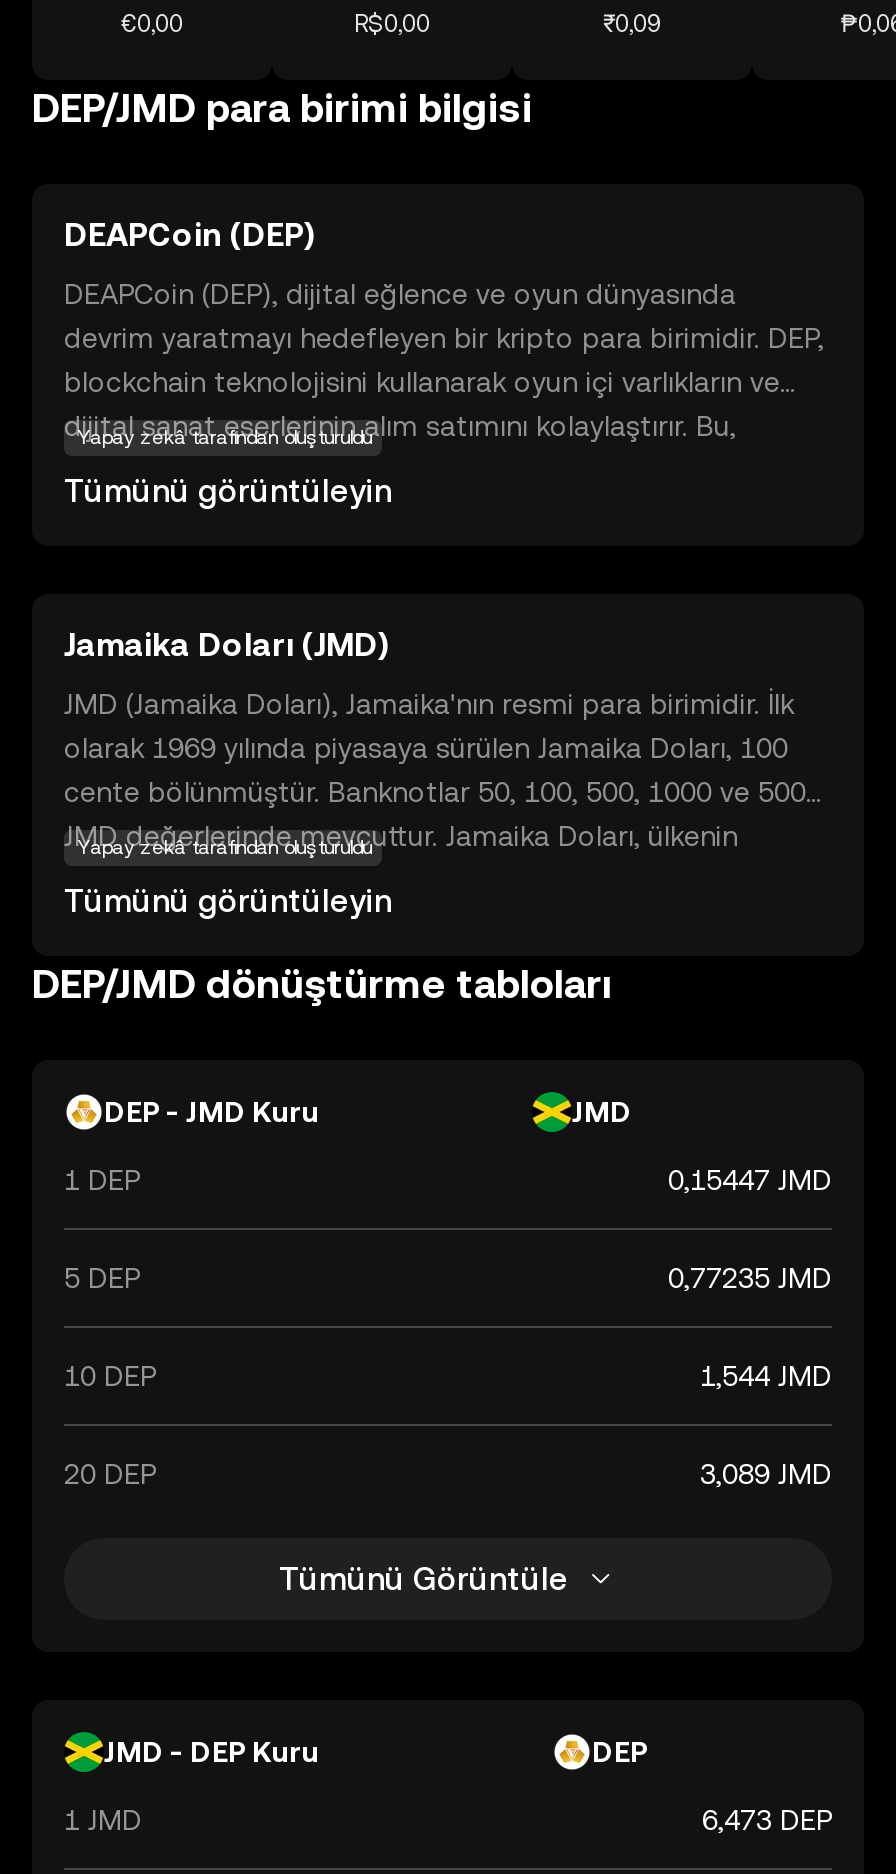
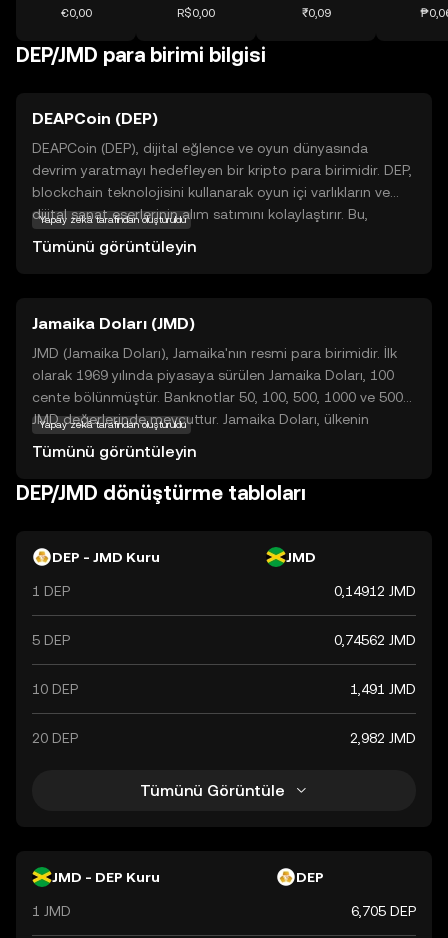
- 0,15447 JMD
+ 0,14912 JMD

- 0,77235 JMD
+ 0,74562 JMD

- 1,544 JMD
+ 1,491 JMD

- 3,089 JMD
+ 2,982 JMD

- 6,473 DEP
+ 6,705 DEP
